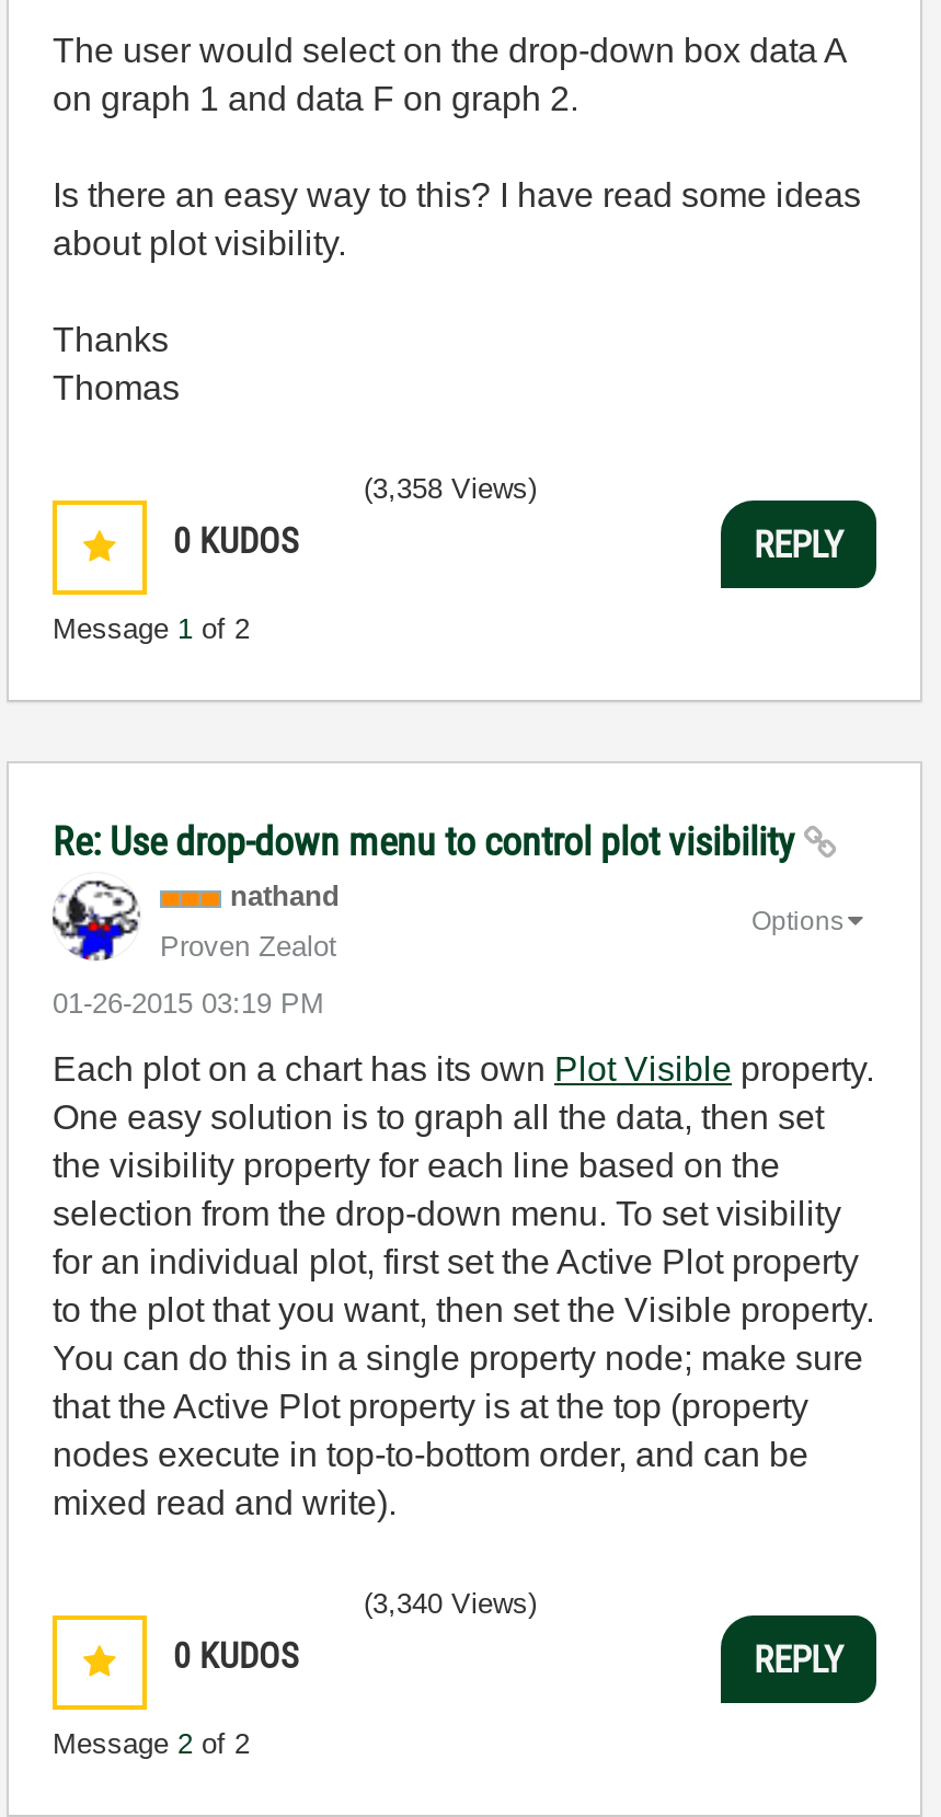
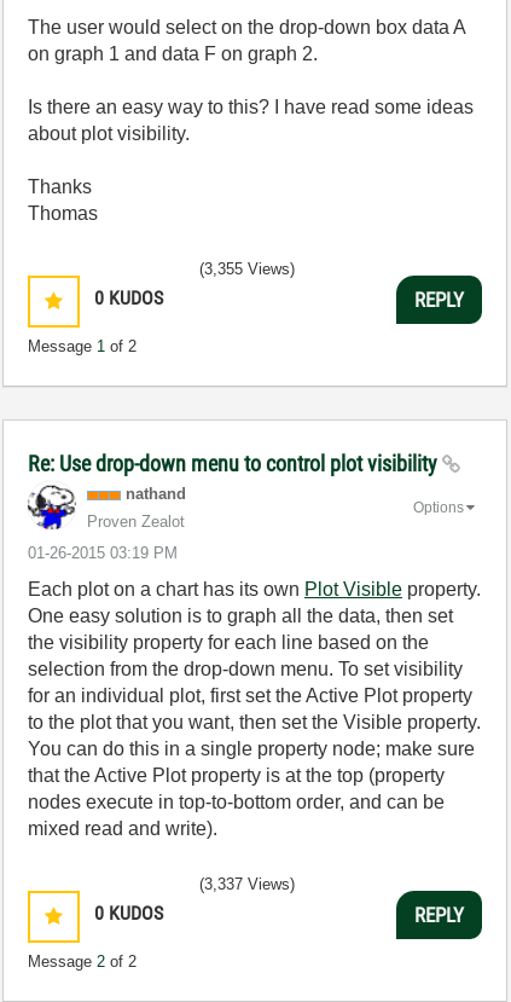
- (3,358 Views)
+ (3,355 Views)

- (3,340 Views)
+ (3,337 Views)
